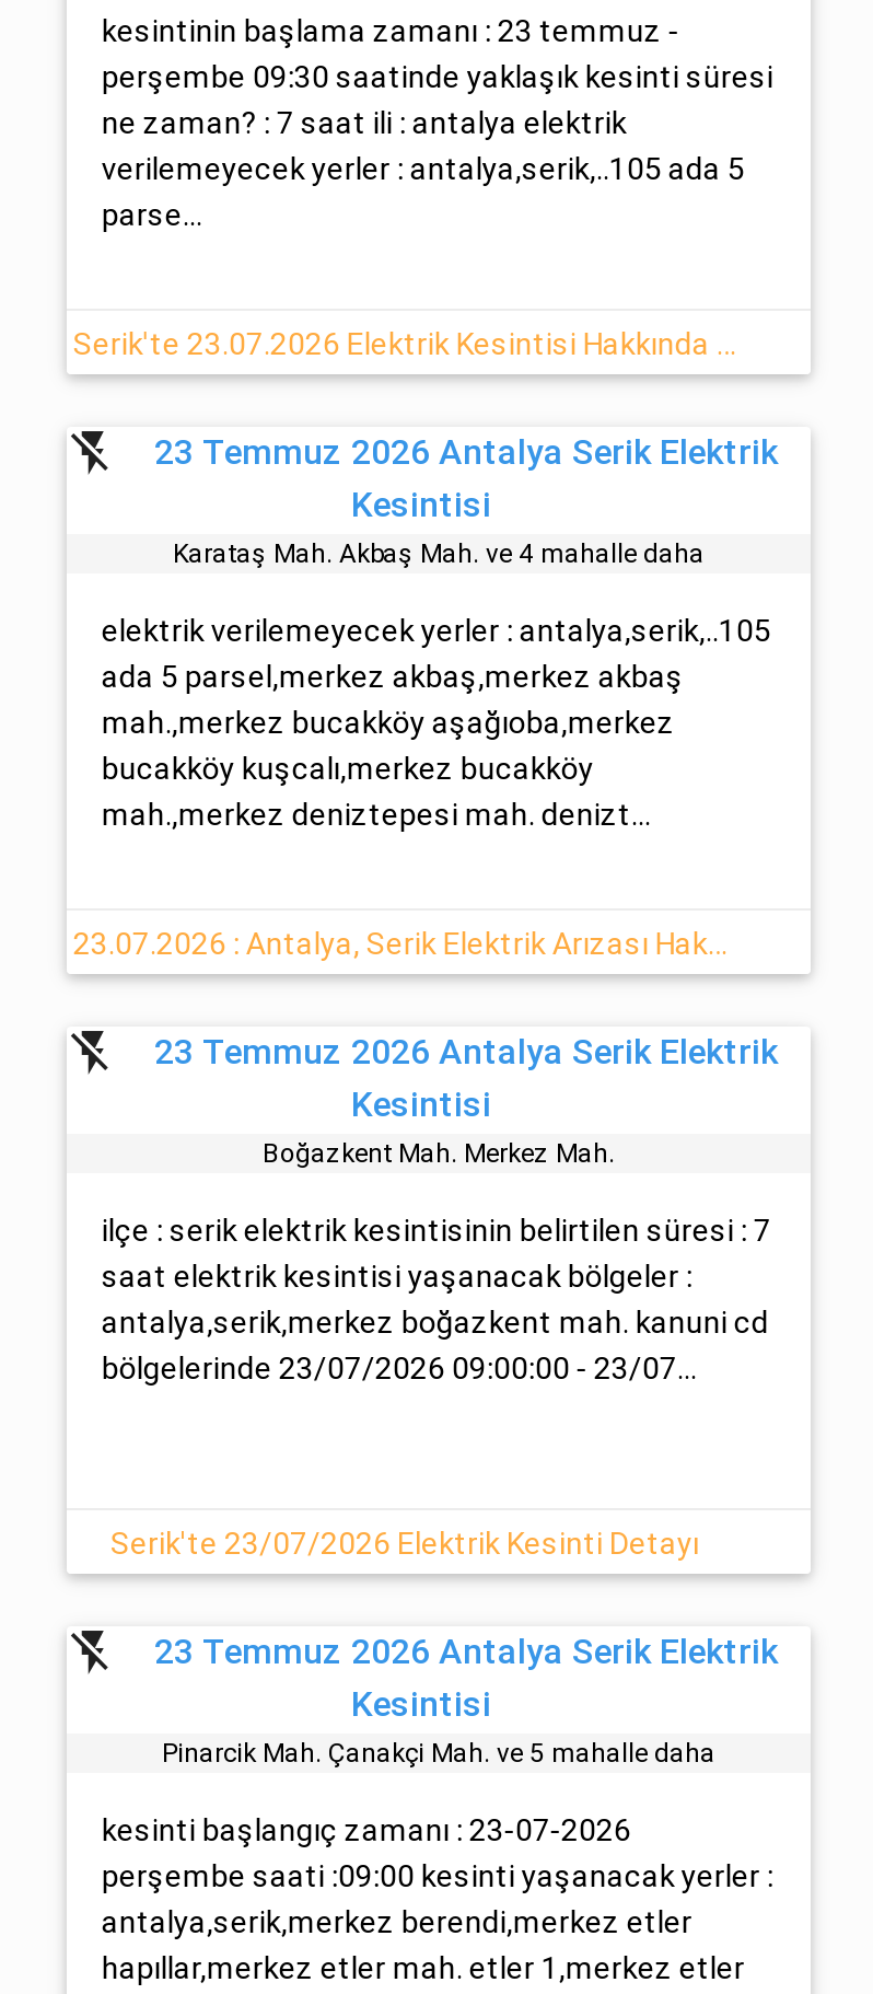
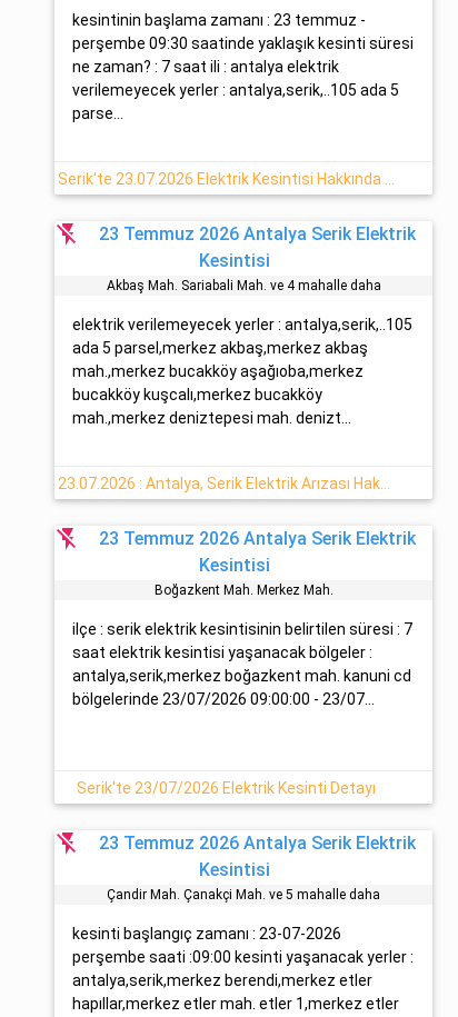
- Karataş Mah. Akbaş Mah. ve 4 mahalle daha
+ Akbaş Mah. Sariabali Mah. ve 4 mahalle daha

- Pinarcik Mah. Çanakçi Mah. ve 5 mahalle daha
+ Çandir Mah. Çanakçi Mah. ve 5 mahalle daha
